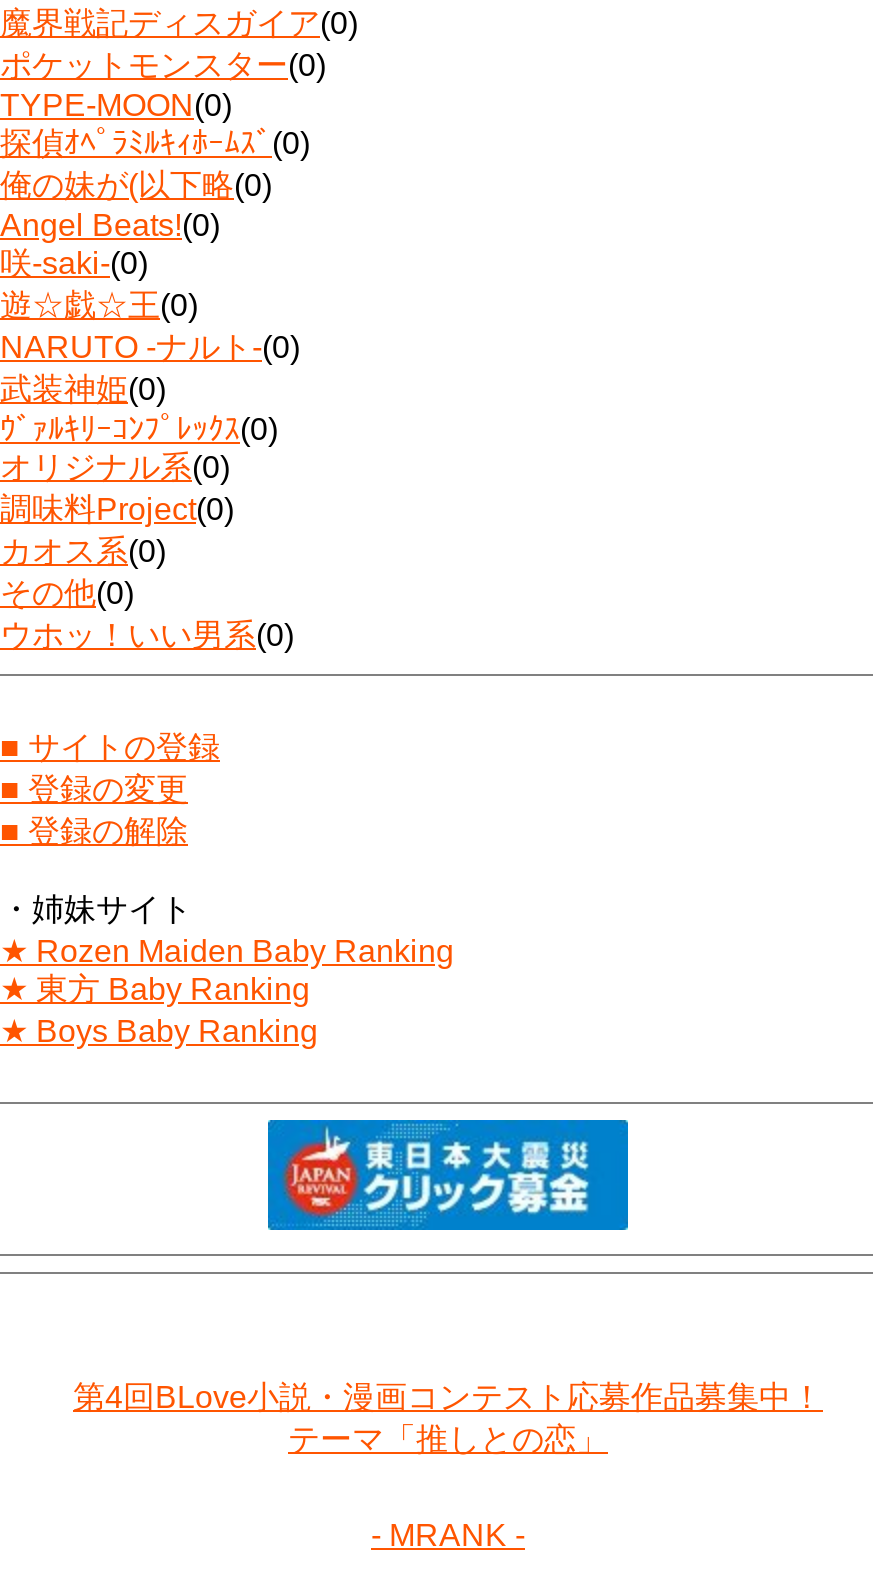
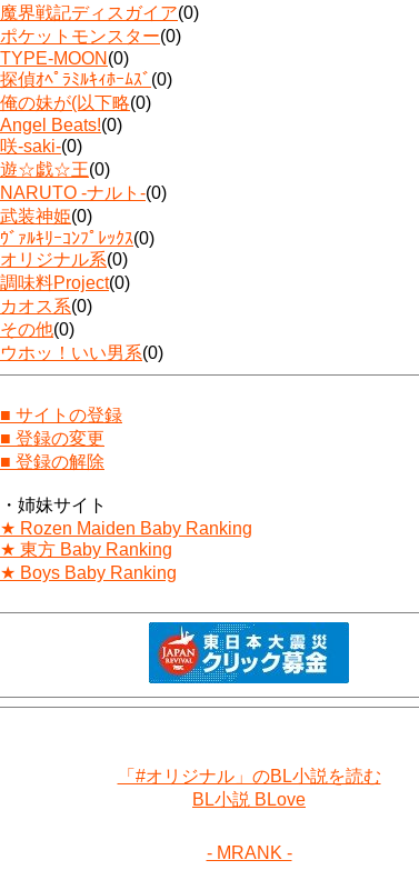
- 第4回BLove小説・漫画コンテスト応募作品募集中！
- テーマ「推しとの恋」
+ 「#オリジナル」のBL小説を読む
+ BL小説 BLove
